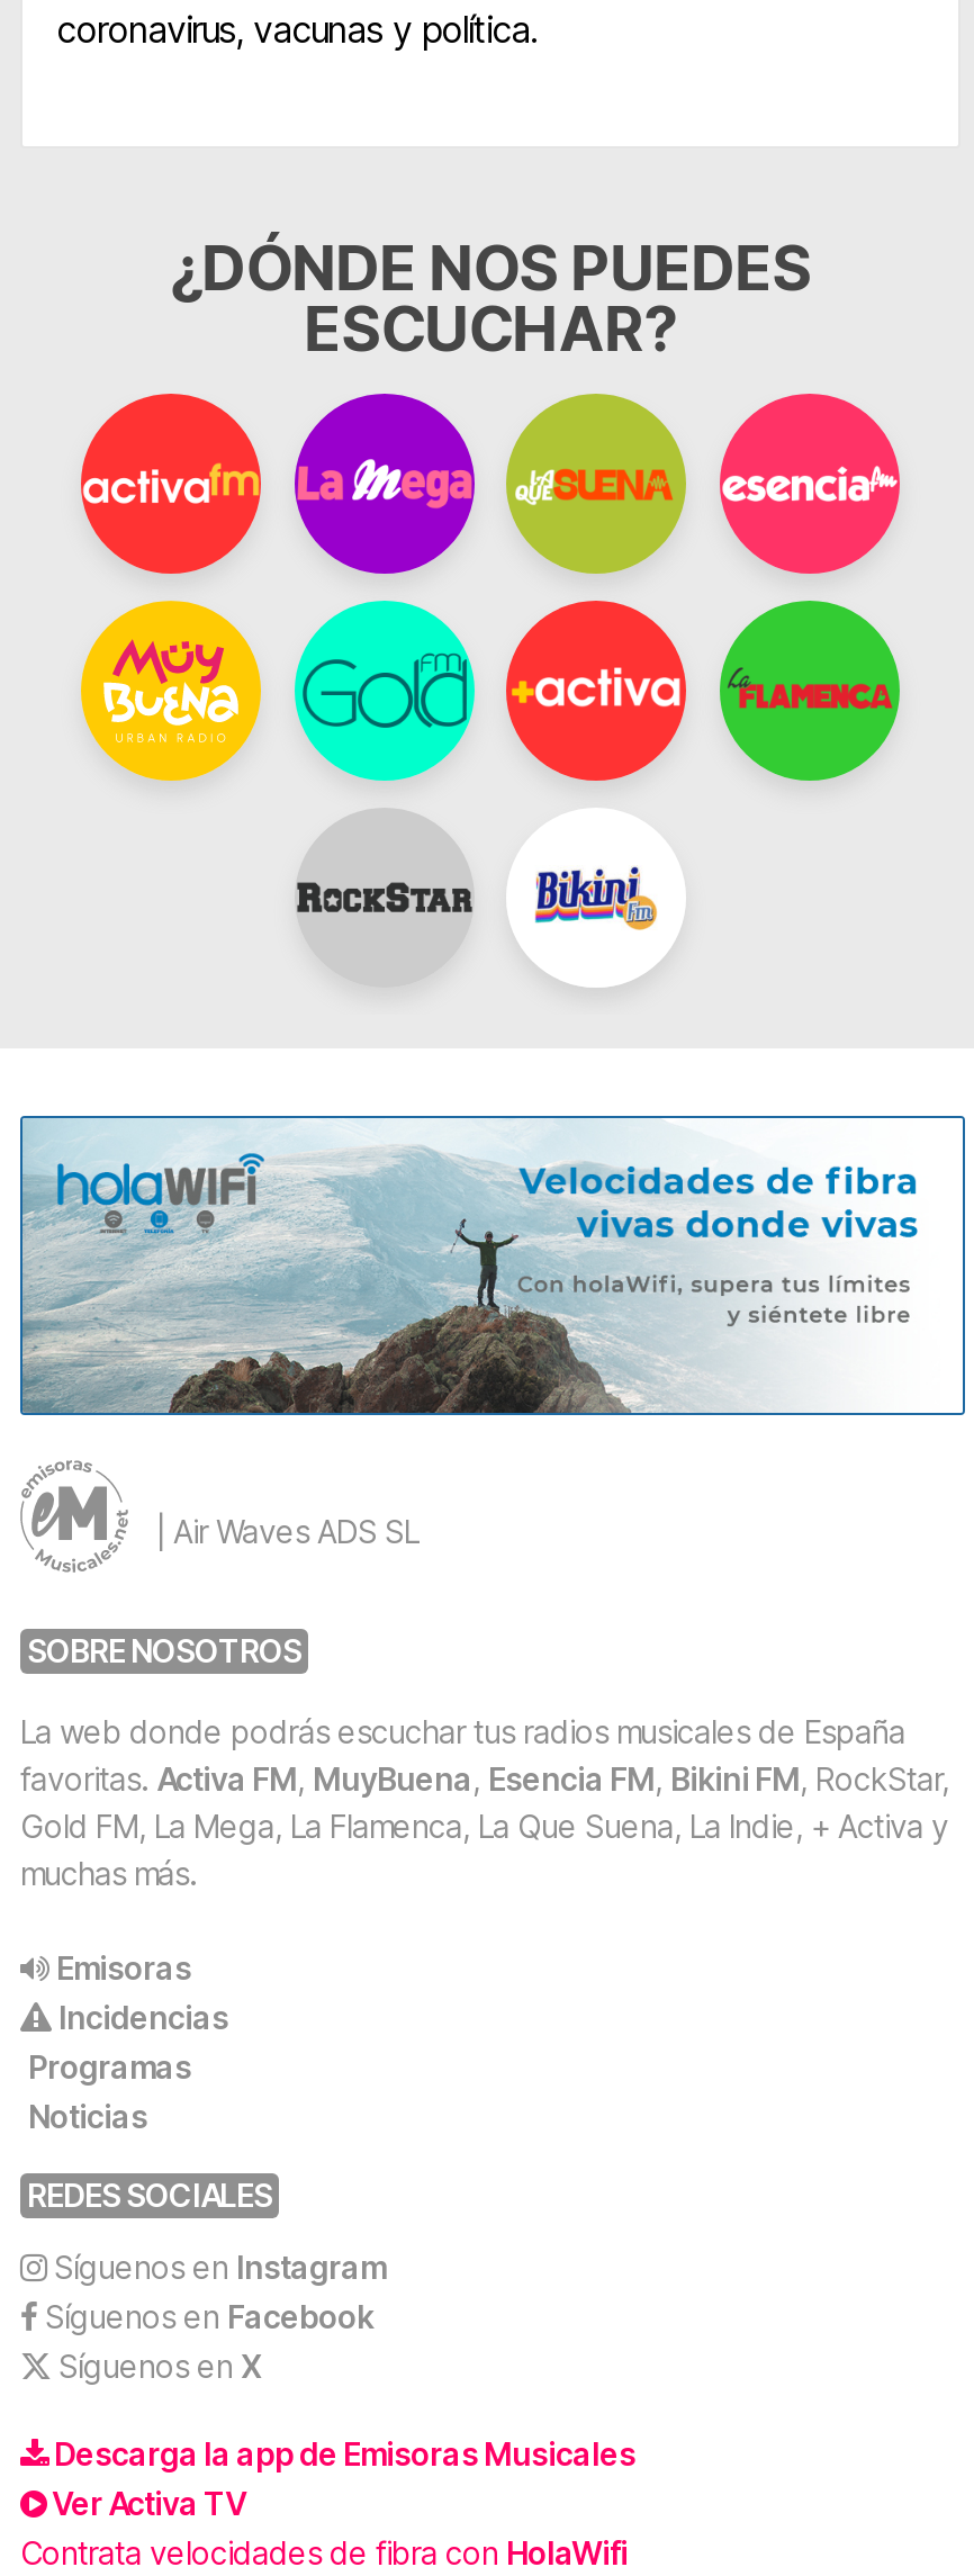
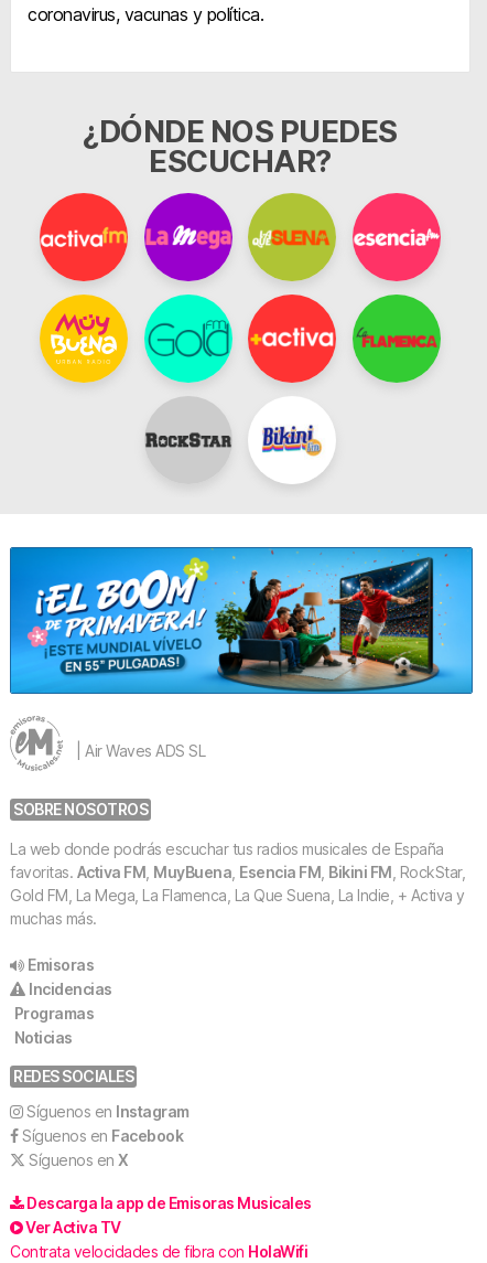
- [image]
+ [image]
